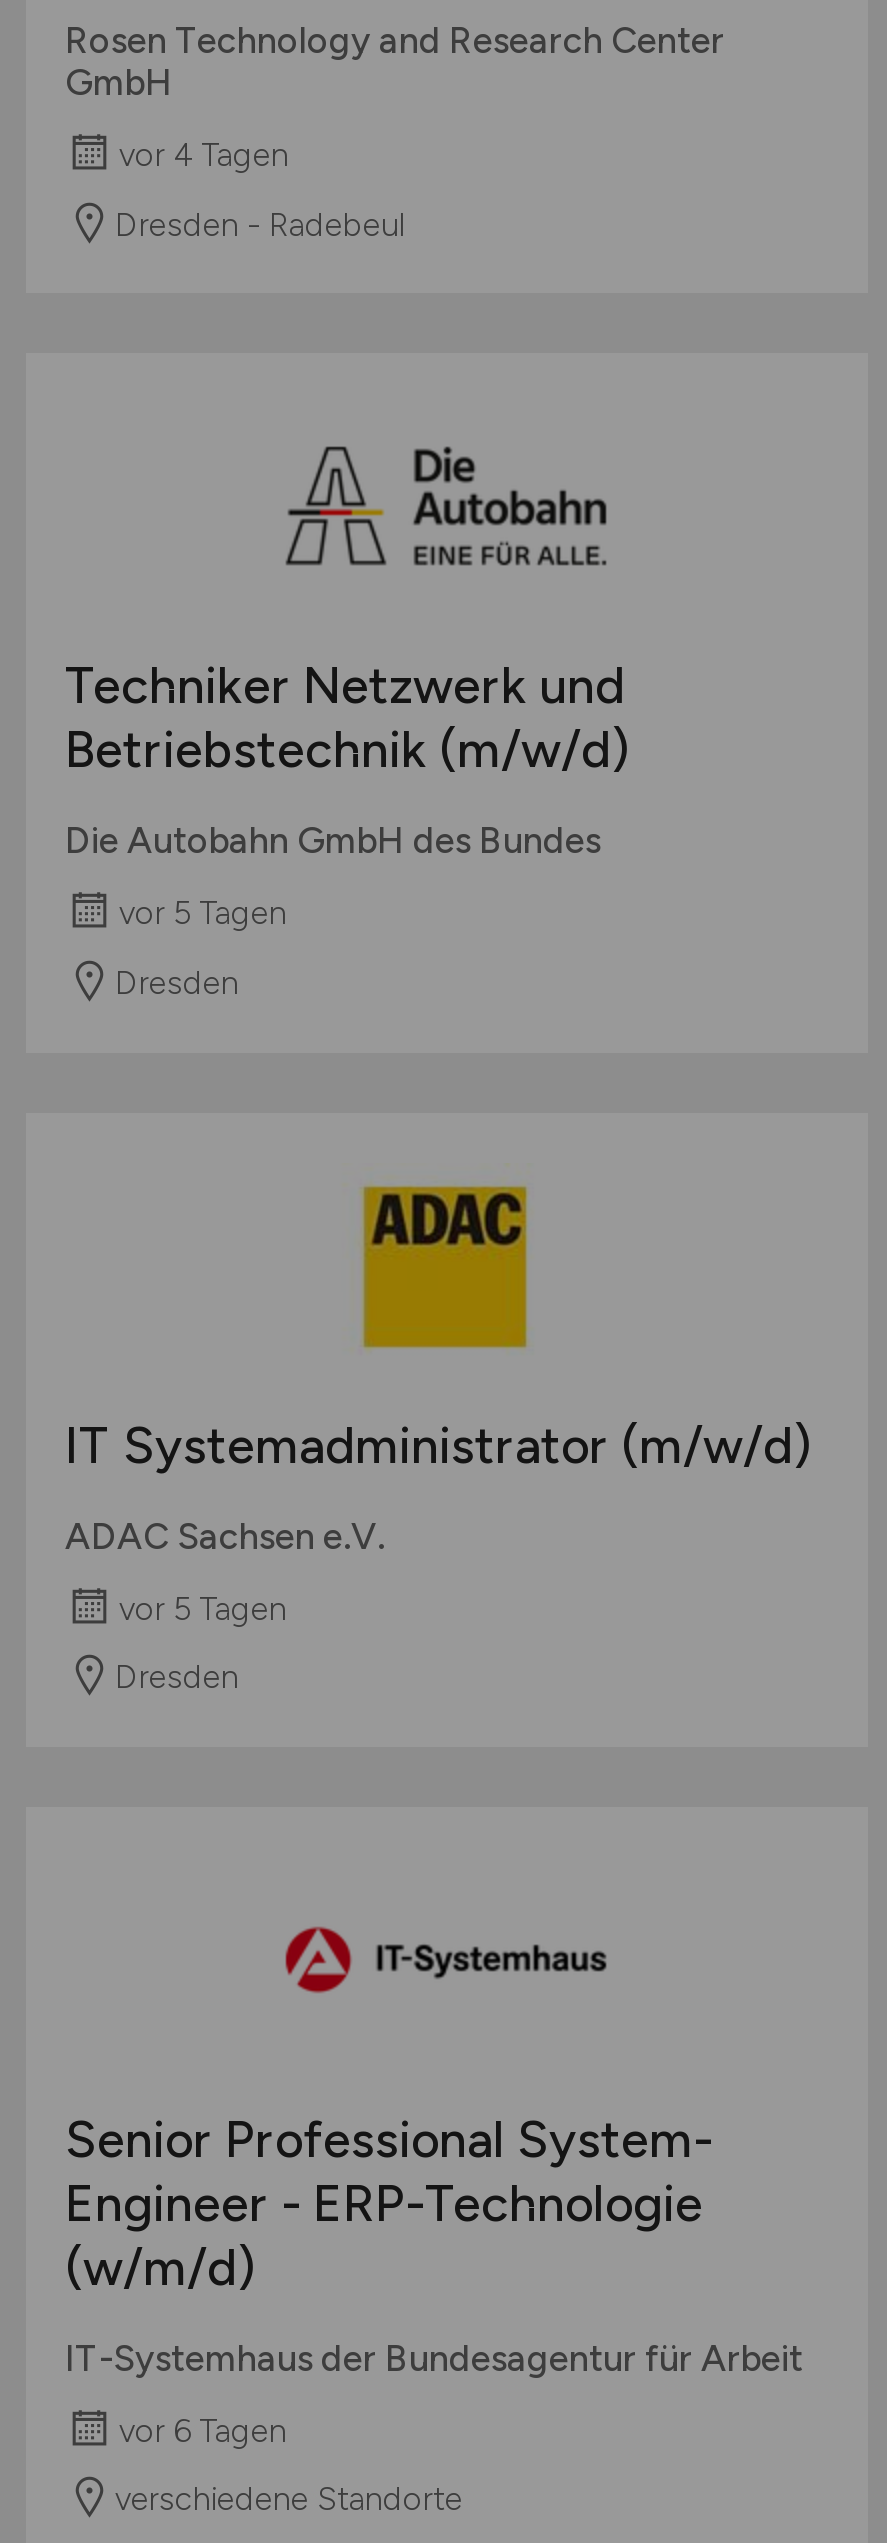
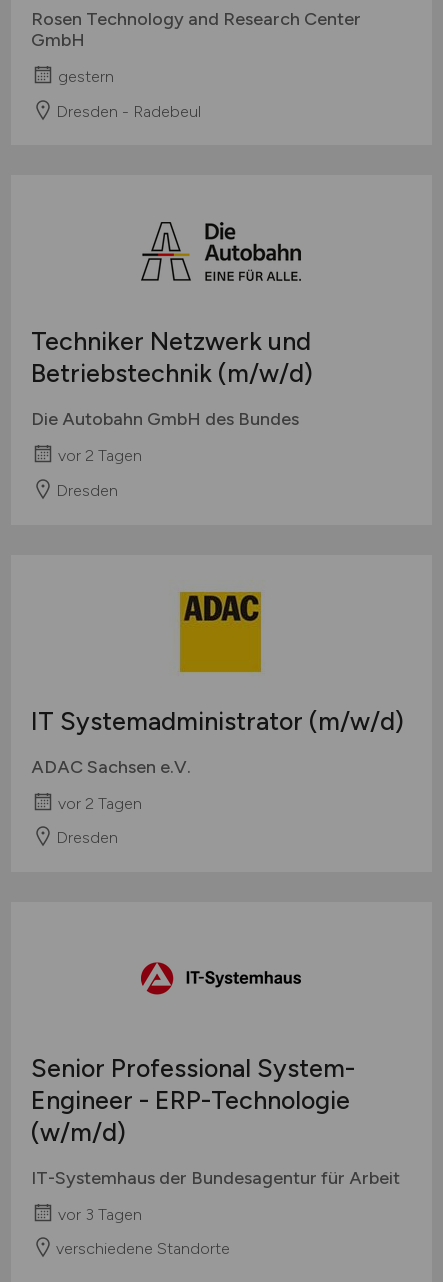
- vor 4 Tagen
+ gestern

- vor 5 Tagen
+ vor 2 Tagen

- vor 5 Tagen
+ vor 2 Tagen

- vor 6 Tagen
+ vor 3 Tagen
